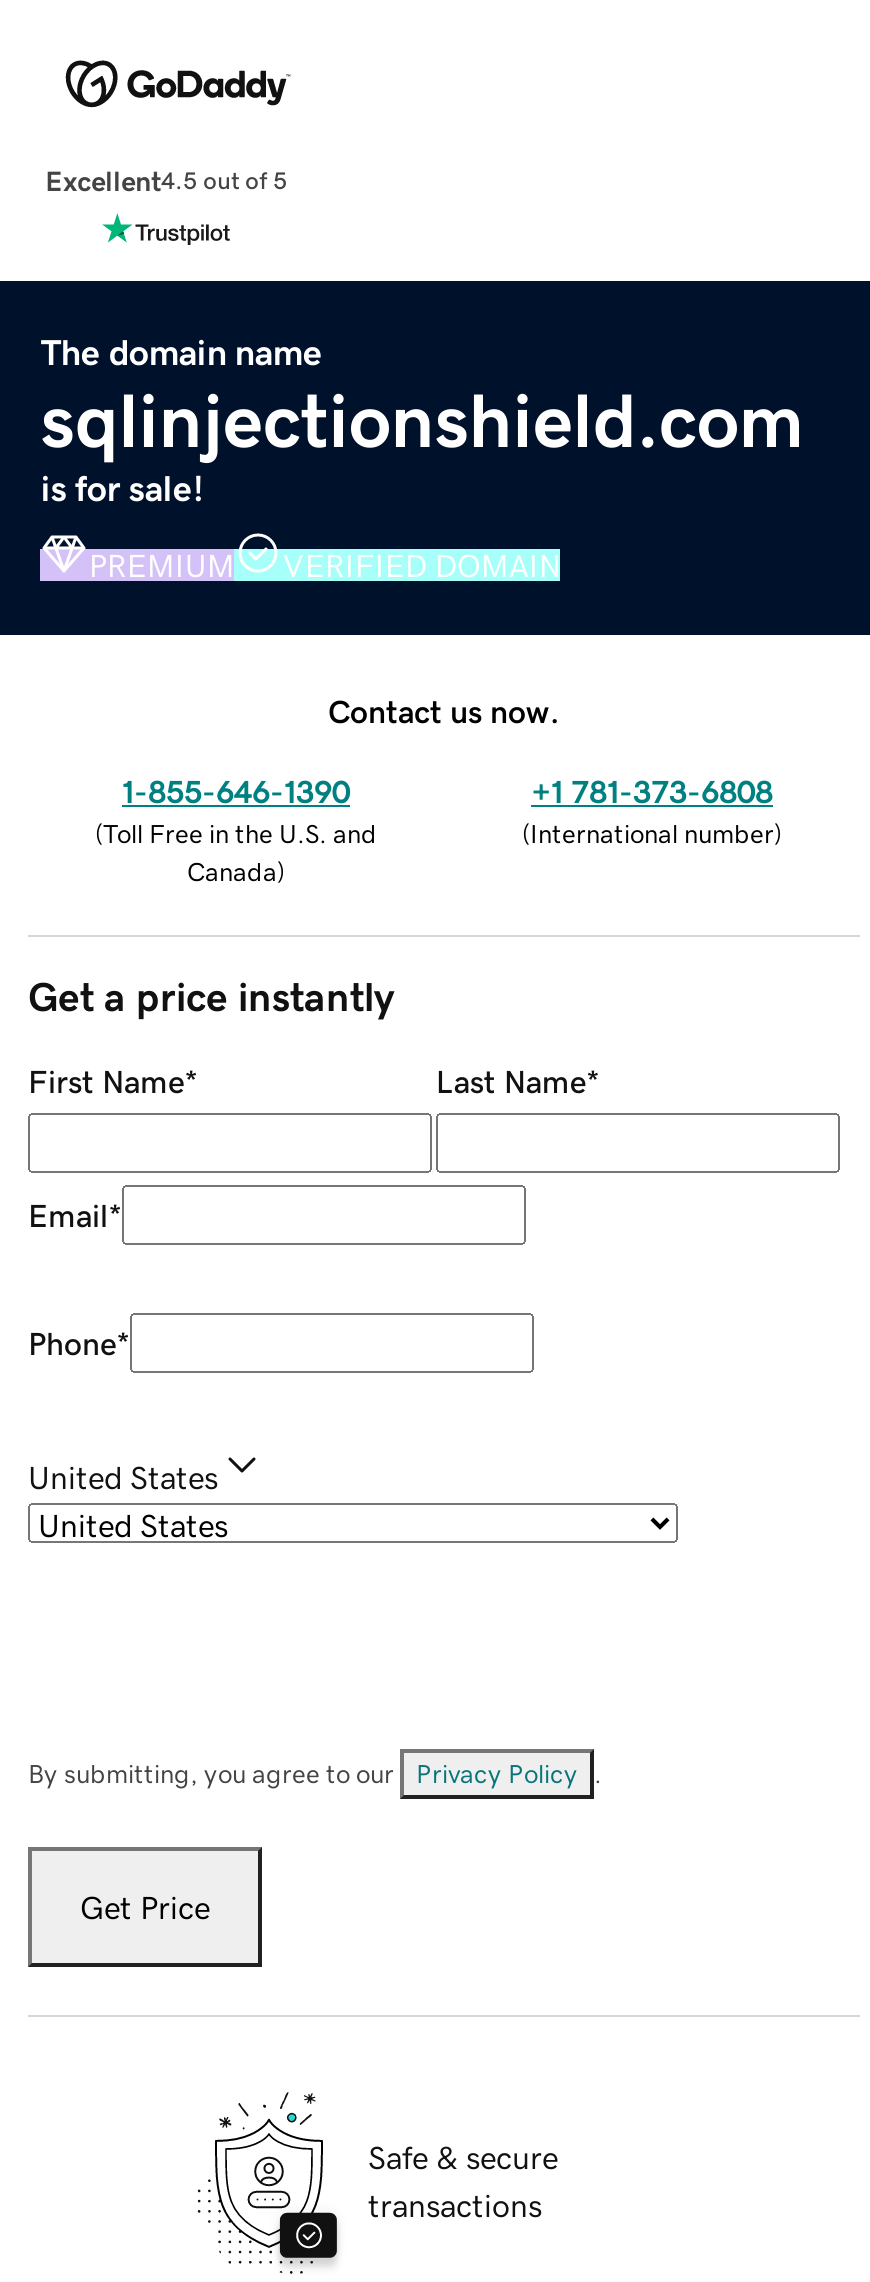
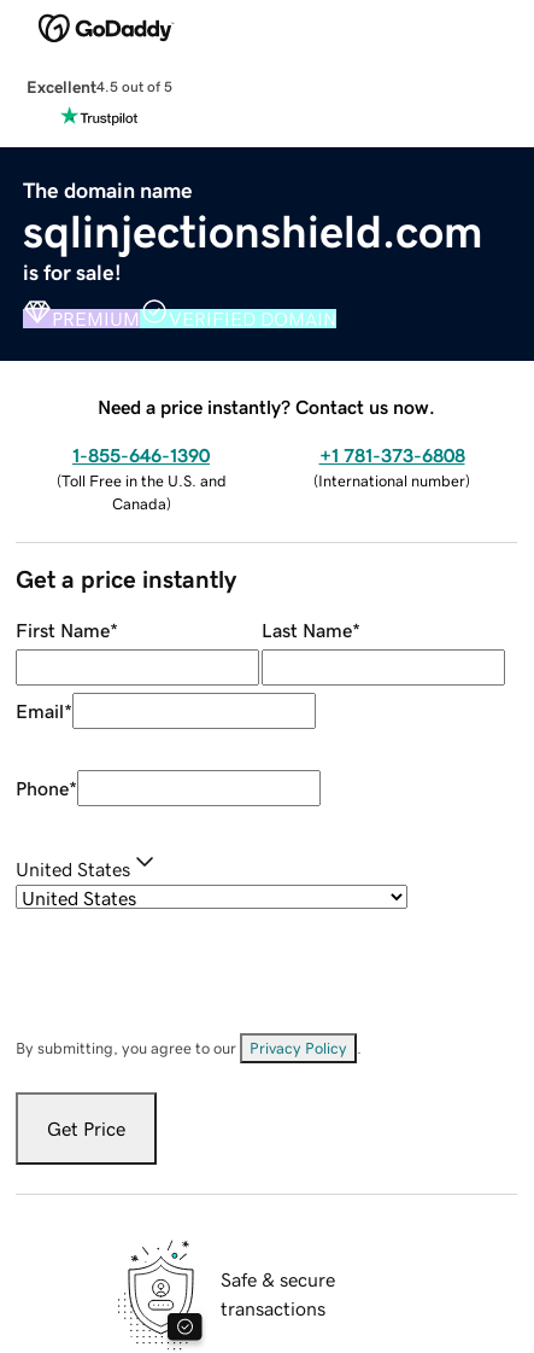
- Contact us now.
+ Need a price instantly? Contact us now.
